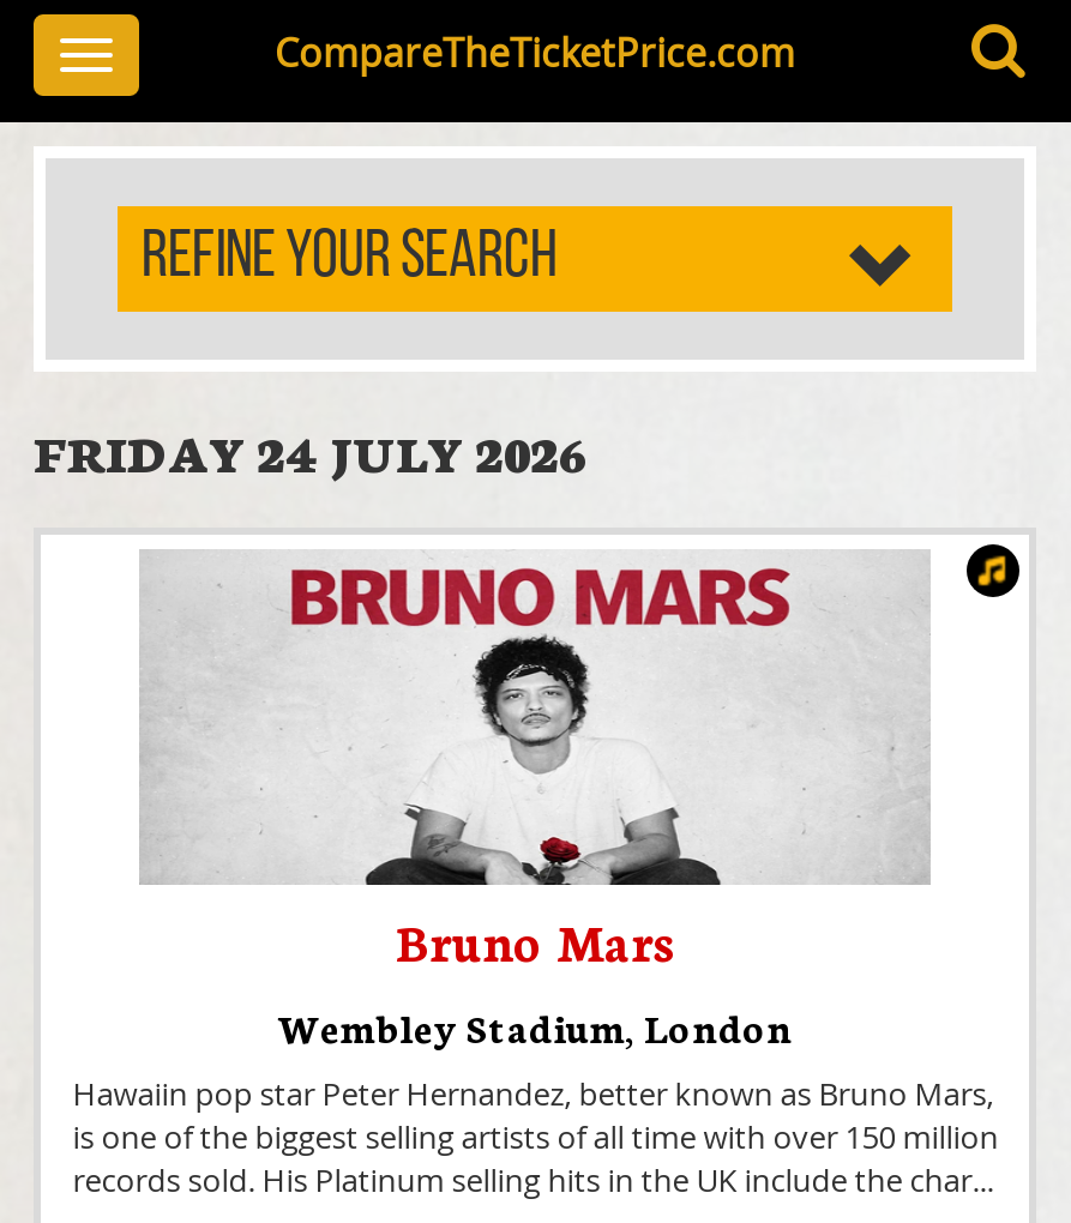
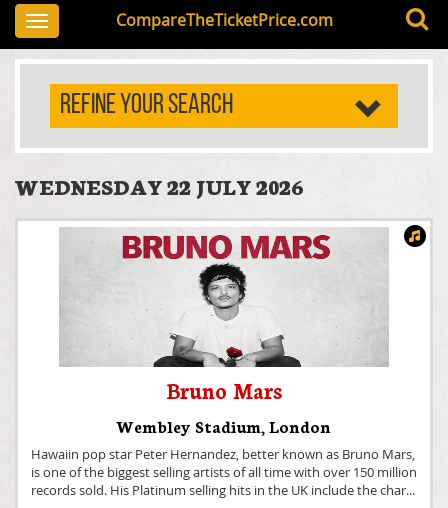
- FRIDAY 24 JULY 2026
+ WEDNESDAY 22 JULY 2026
